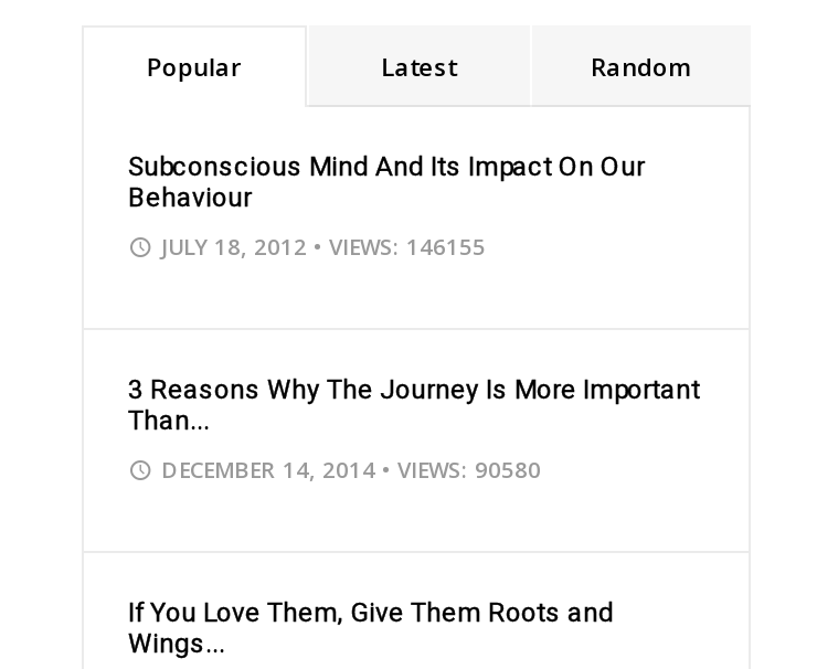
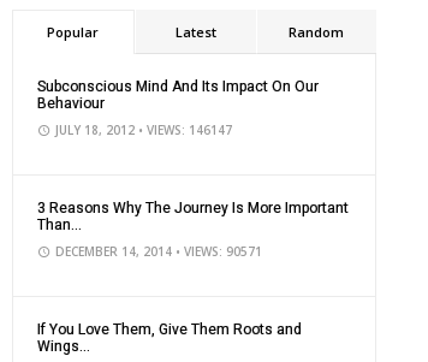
- JULY 18, 2012 • VIEWS: 146155
+ JULY 18, 2012 • VIEWS: 146147

- DECEMBER 14, 2014 • VIEWS: 90580
+ DECEMBER 14, 2014 • VIEWS: 90571
